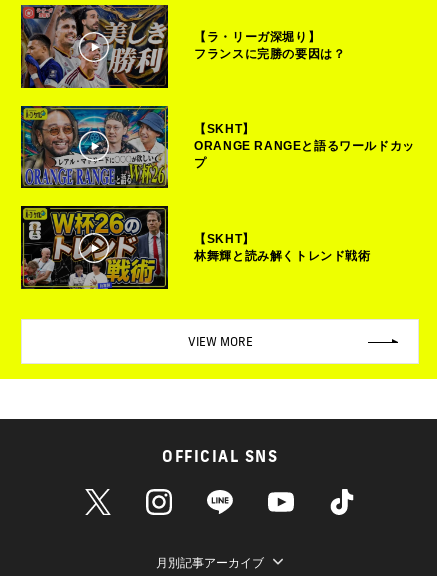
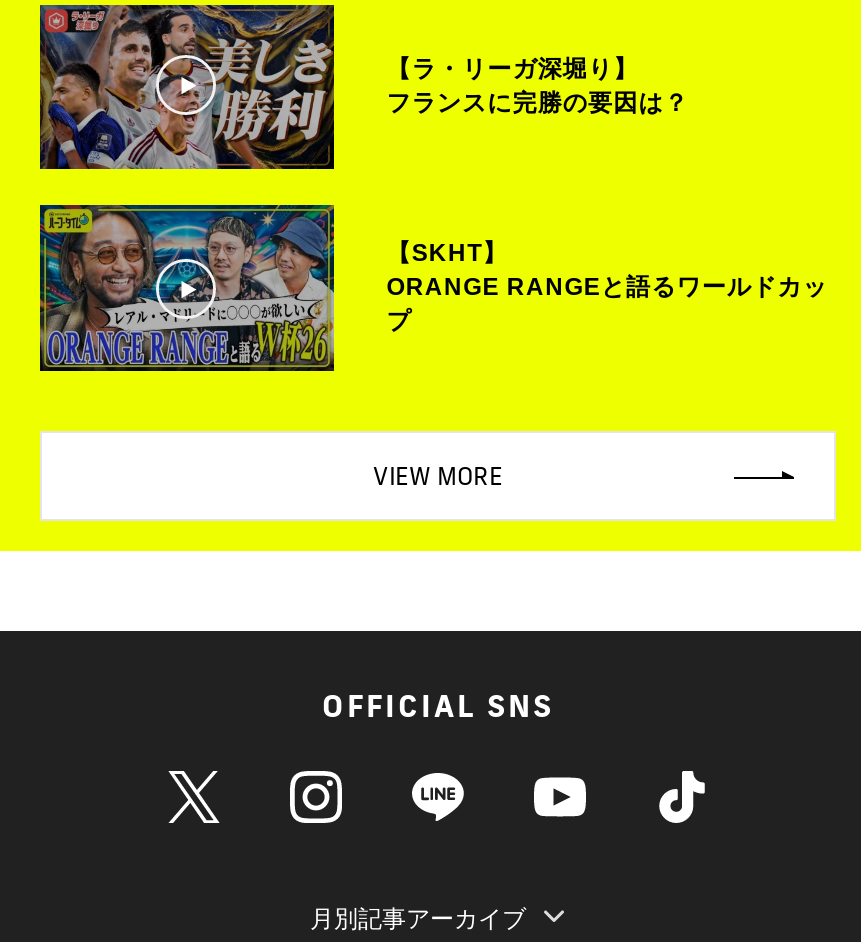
- [image]
- 【SKHT】
- 林舞輝と読み解くトレンド戦術
